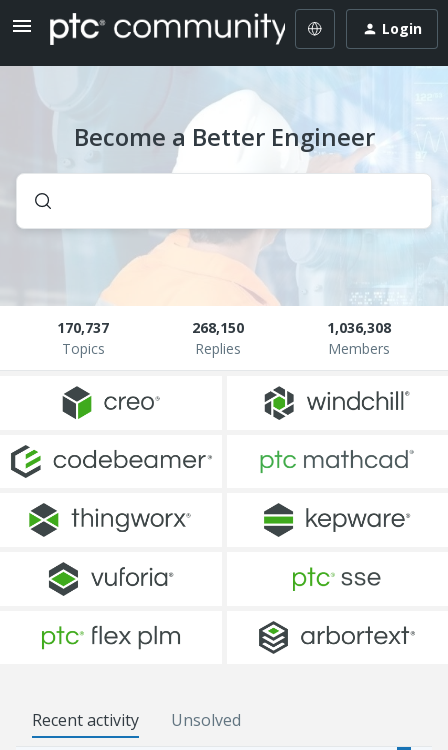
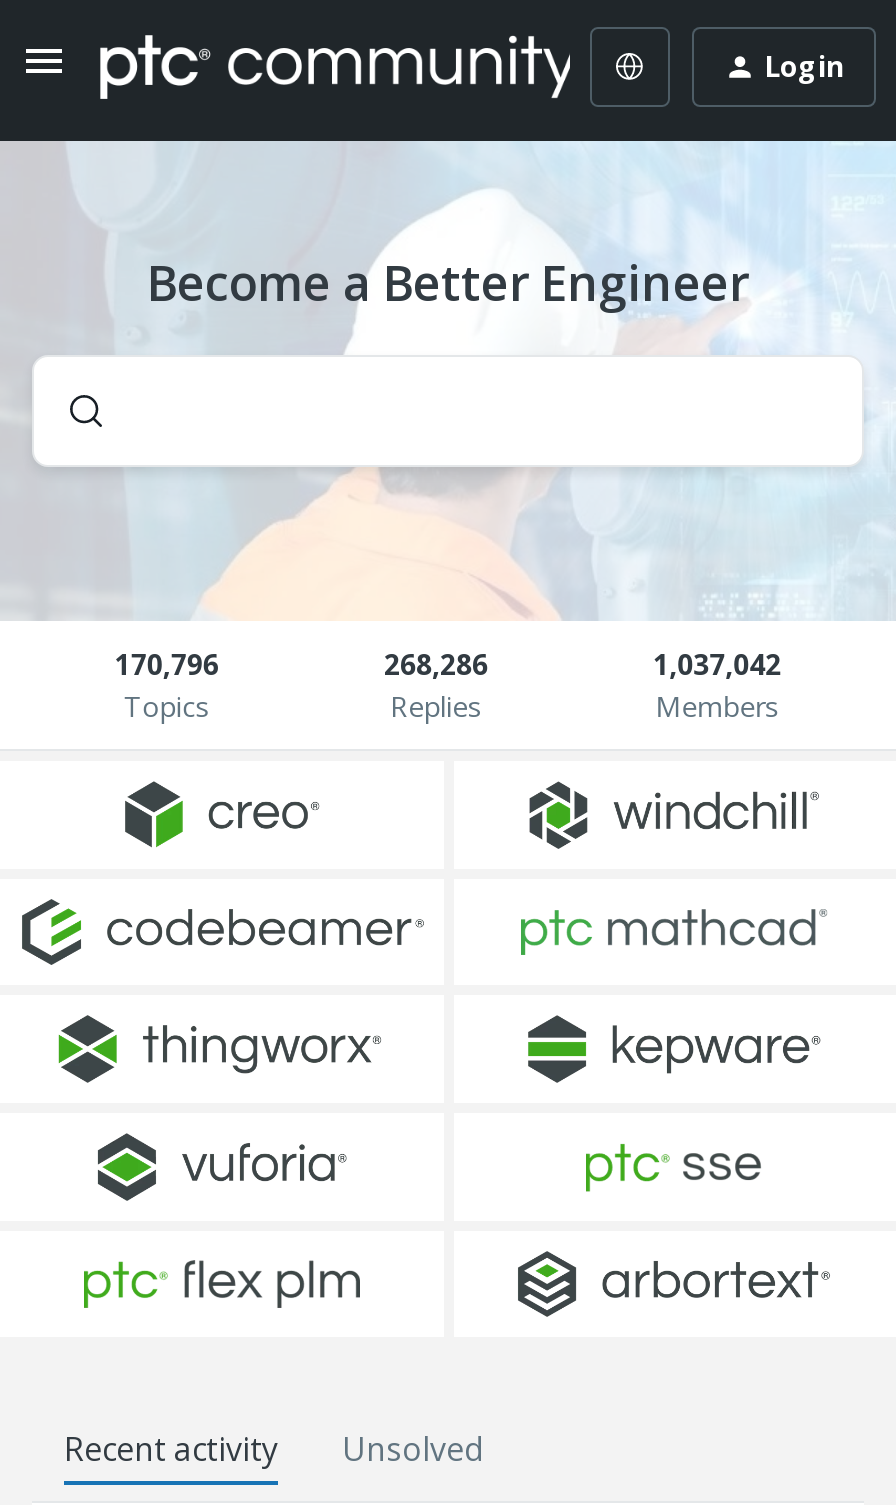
- 170,737
+ 170,796

- 268,150
+ 268,286

- 1,036,308
+ 1,037,042
